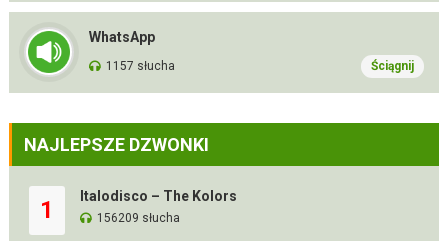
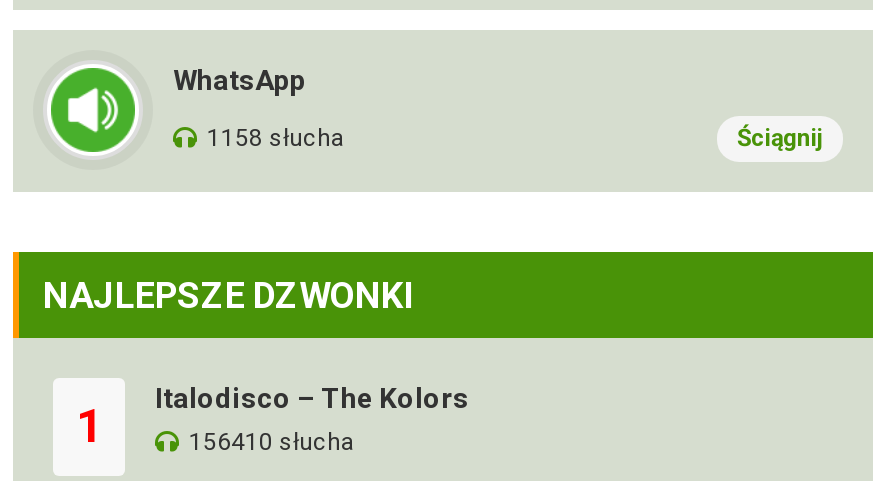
- 1157 słucha
+ 1158 słucha

- 156209 słucha
+ 156410 słucha
